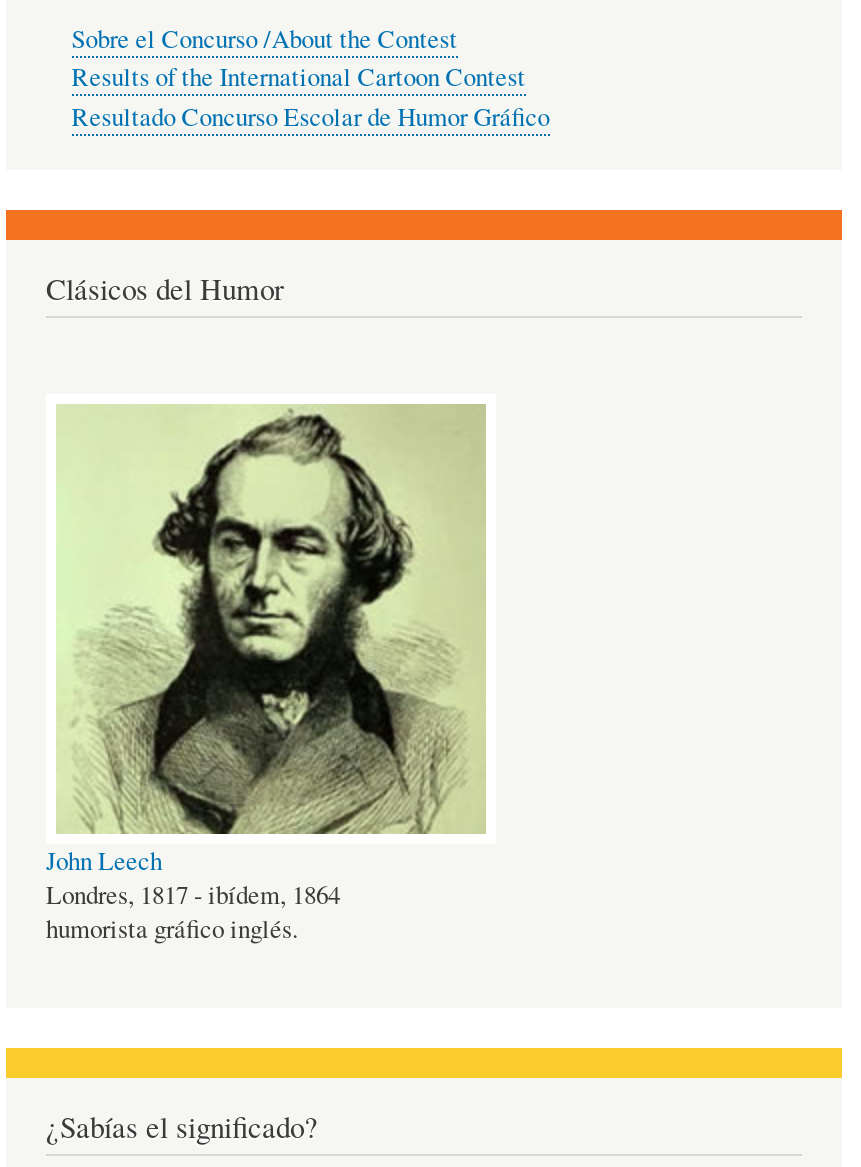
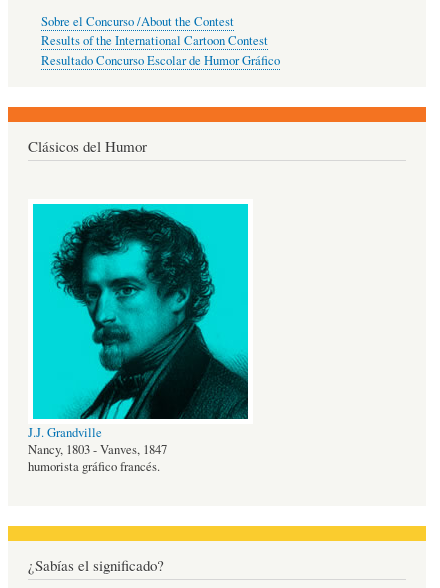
- [image]
- John Leech
- Londres, 1817 - ibídem, 1864
- humorista gráfico inglés.
+ [image]
+ J.J. Grandville
+ Nancy, 1803 - Vanves, 1847
+ humorista gráfico francés.
